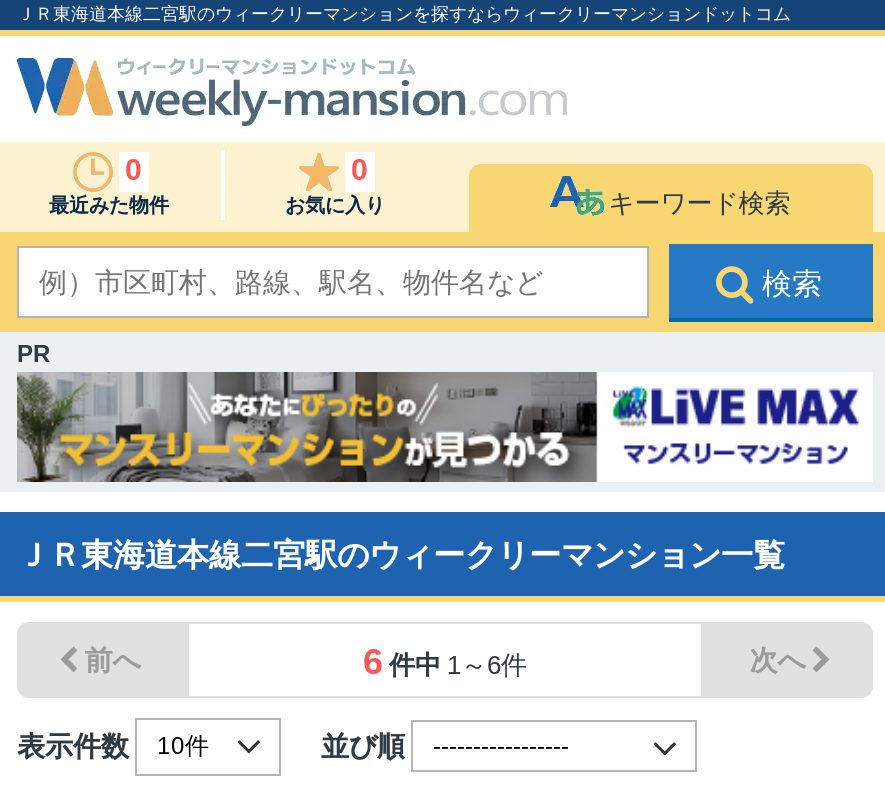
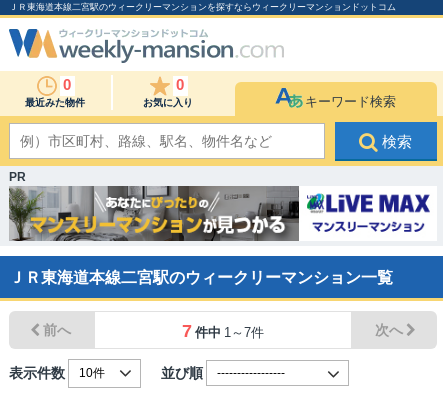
- 6 件中 1～6件
+ 7 件中 1～7件
